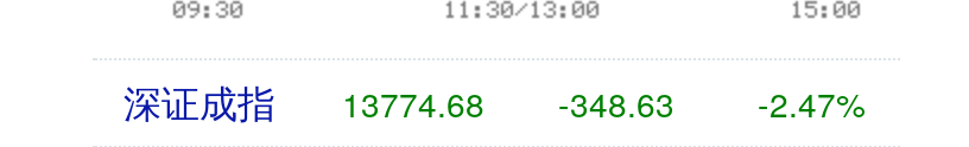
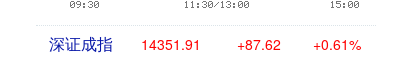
- 13774.68
+ 14351.91

- -348.63
+ +87.62

- -2.47%
+ +0.61%
